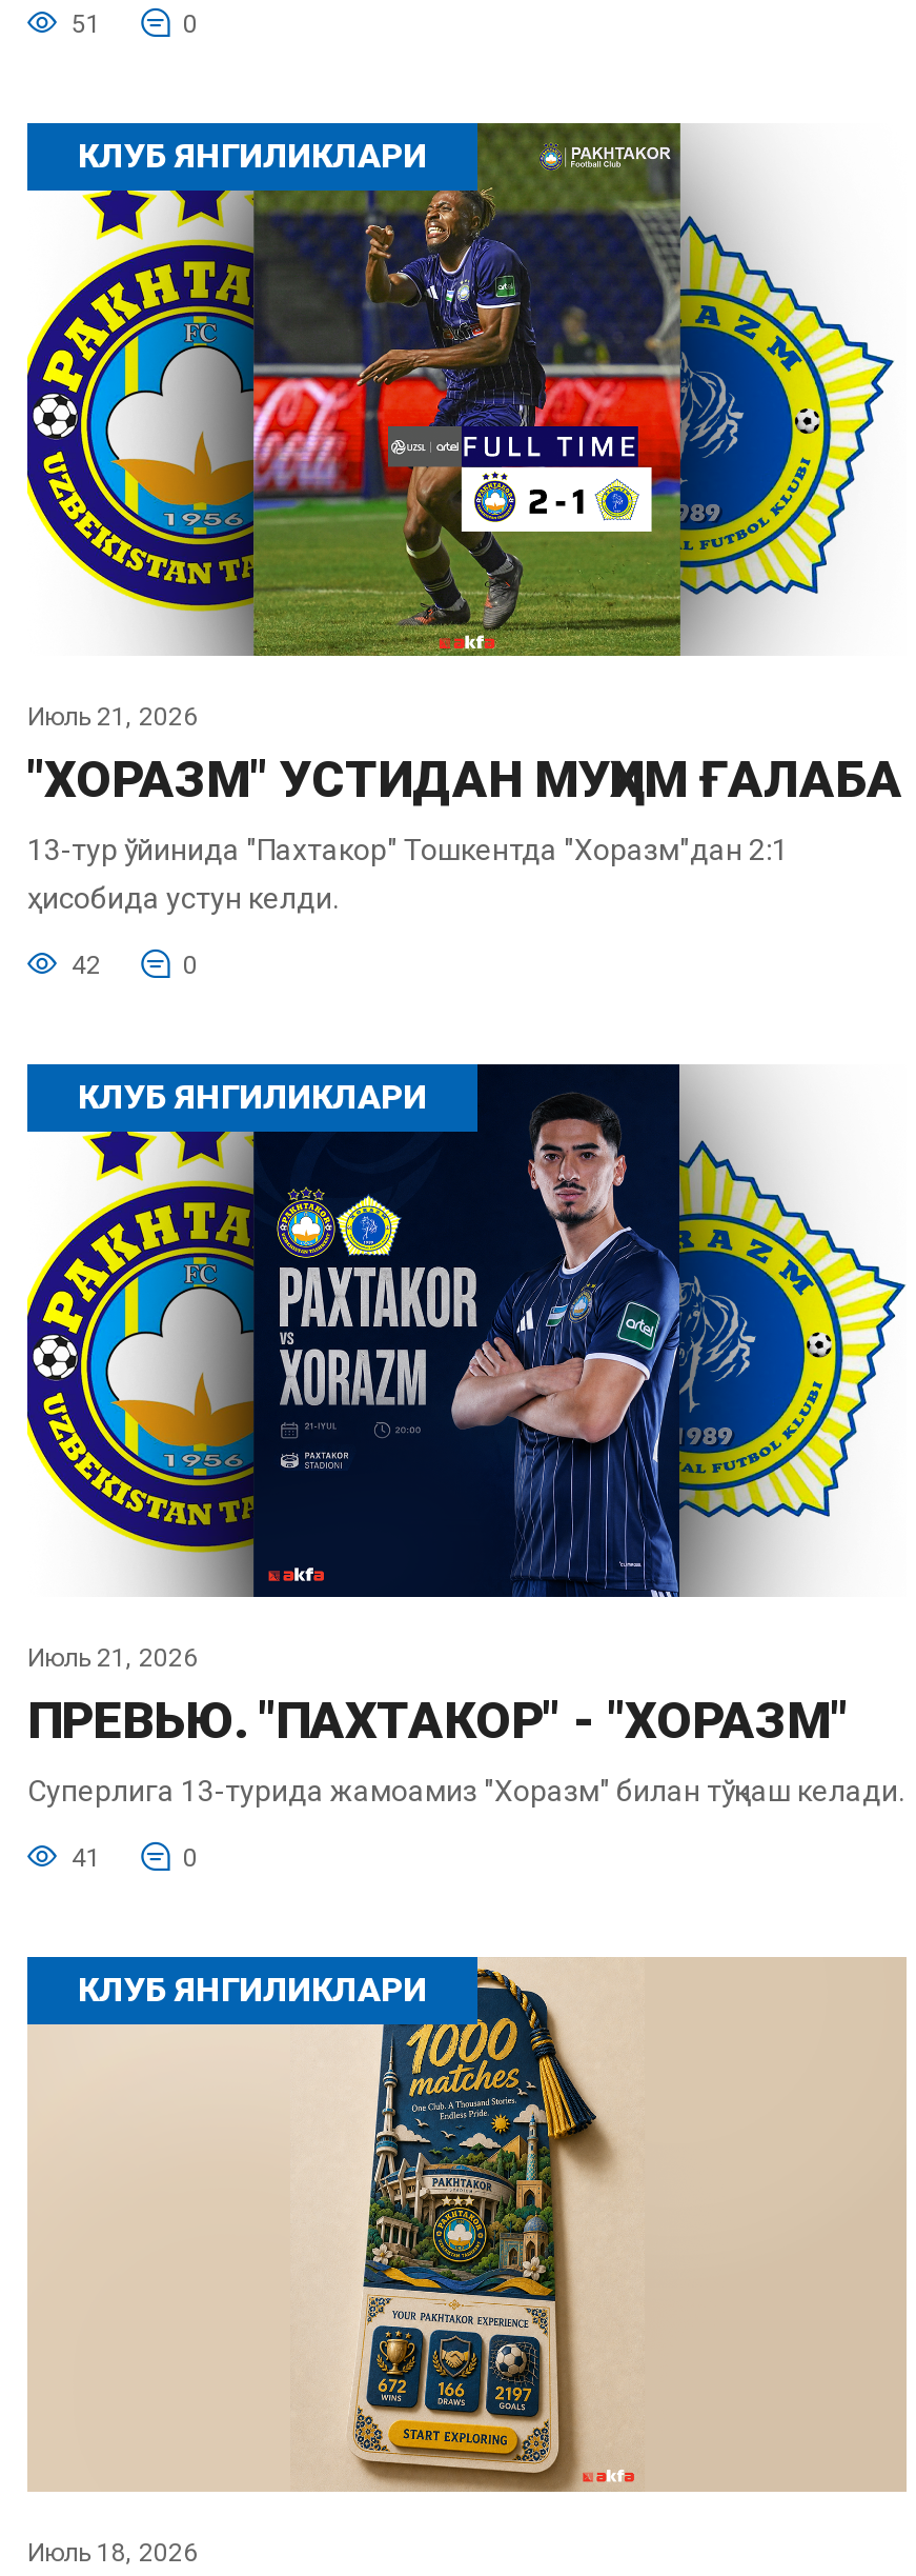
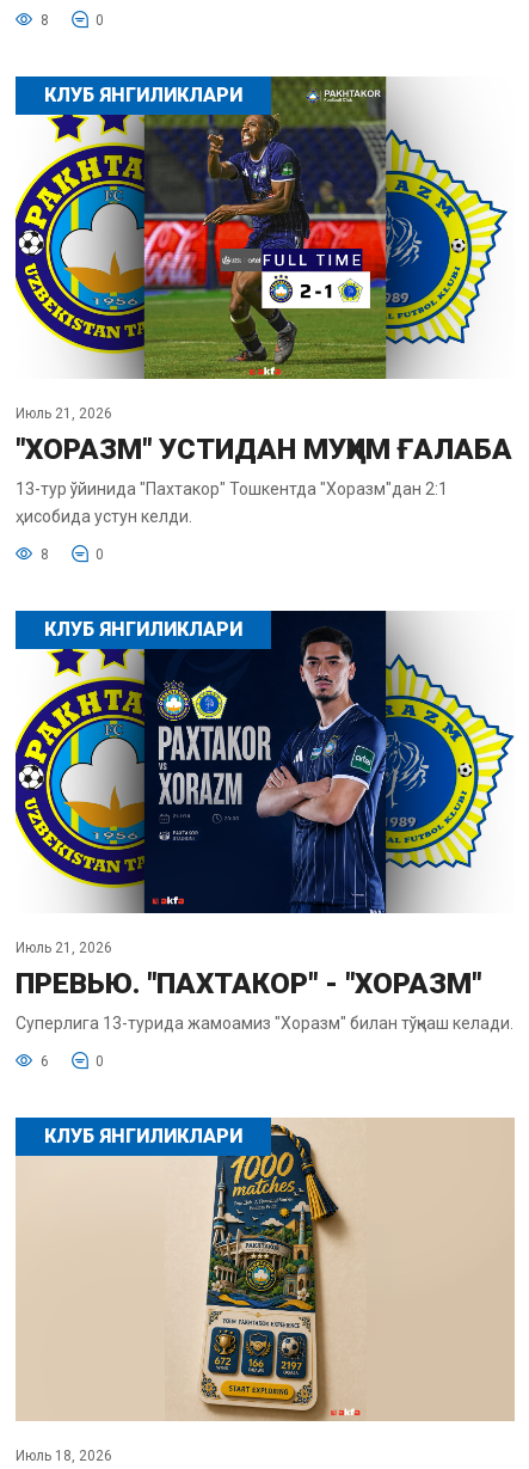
- 51
+ 8

- 42
+ 8

- 41
+ 6
